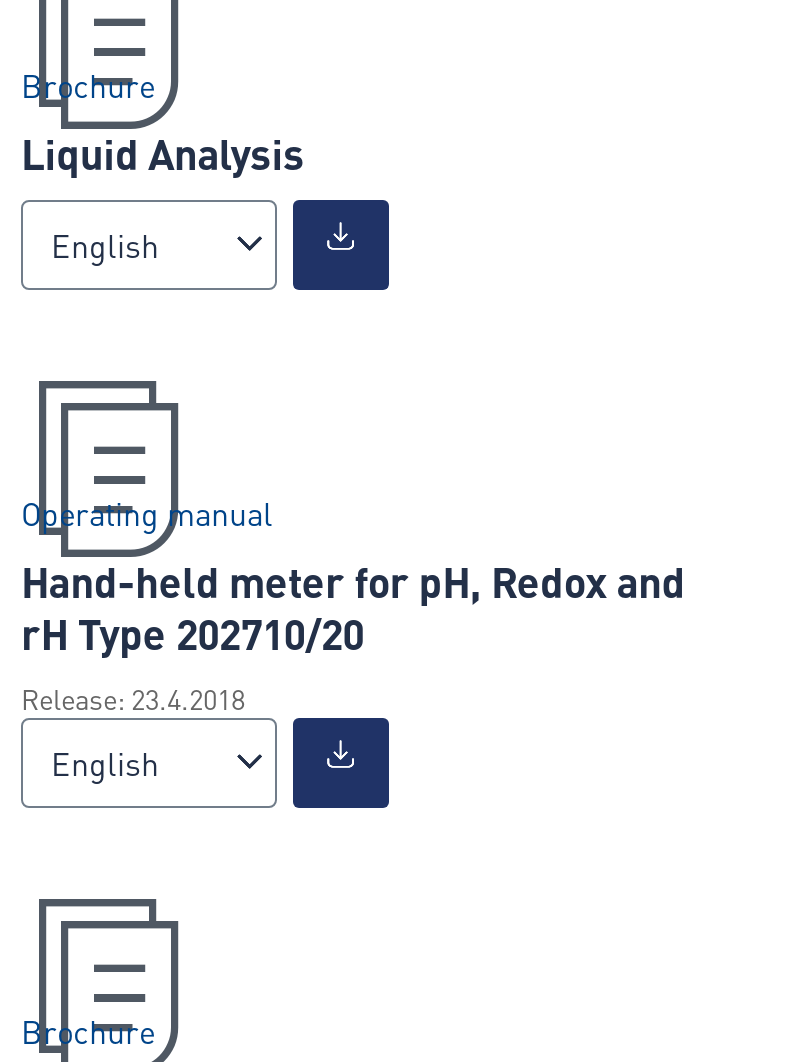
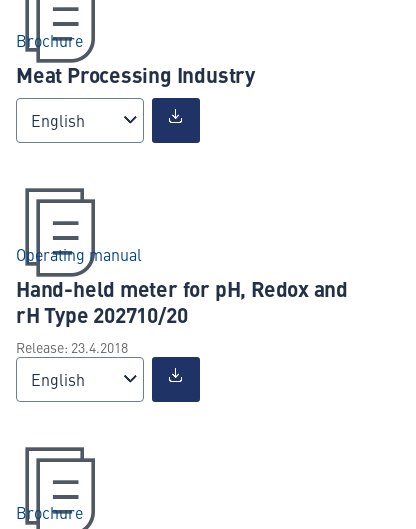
- Liquid Analysis
+ Meat Processing Industry
